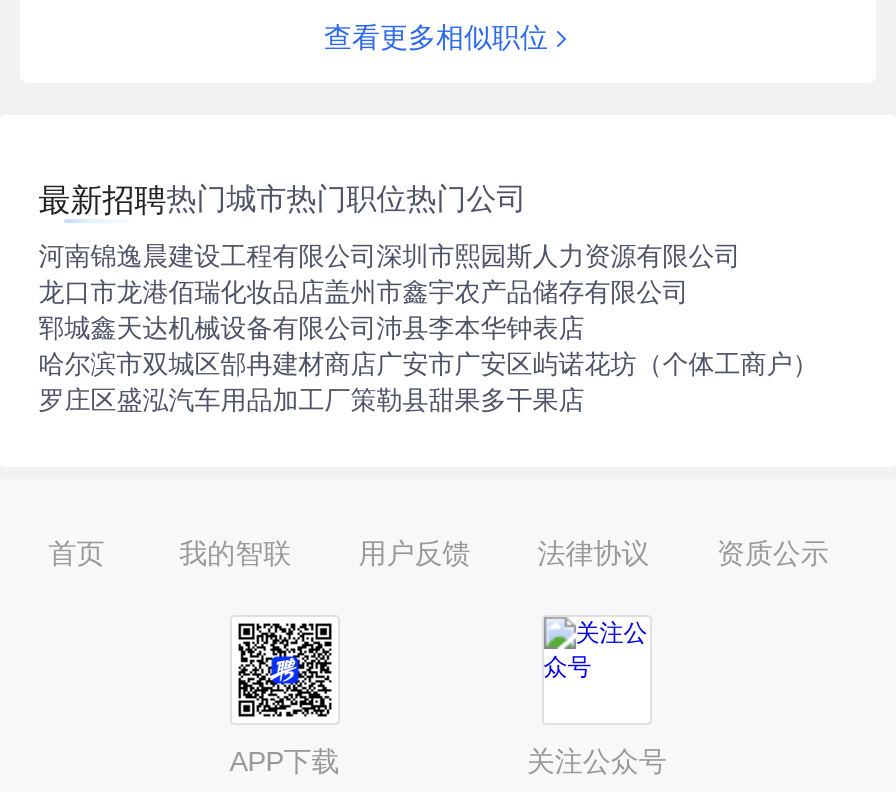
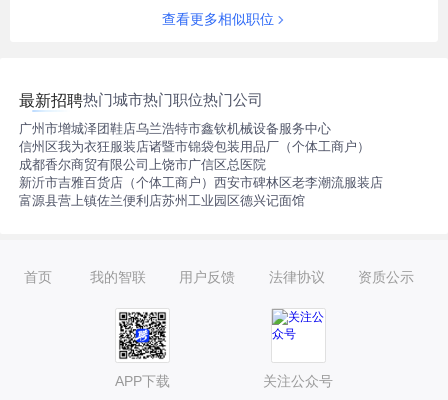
- 河南锦逸晨建设工程有限公司深圳市熙园斯人力资源有限公司
- 龙口市龙港佰瑞化妆品店盖州市鑫宇农产品储存有限公司
- 郓城鑫天达机械设备有限公司沛县李本华钟表店
- 哈尔滨市双城区郜冉建材商店广安市广安区屿诺花坊（个体工商户）
- 罗庄区盛泓汽车用品加工厂策勒县甜果多干果店
+ 广州市增城泽团鞋店乌兰浩特市鑫钦机械设备服务中心
+ 信州区我为衣狂服装店诸暨市锦袋包装用品厂（个体工商户）
+ 成都香尔商贸有限公司上饶市广信区总医院
+ 新沂市吉雅百货店（个体工商户）西安市碑林区老李潮流服装店
+ 富源县营上镇佐兰便利店苏州工业园区德兴记面馆
